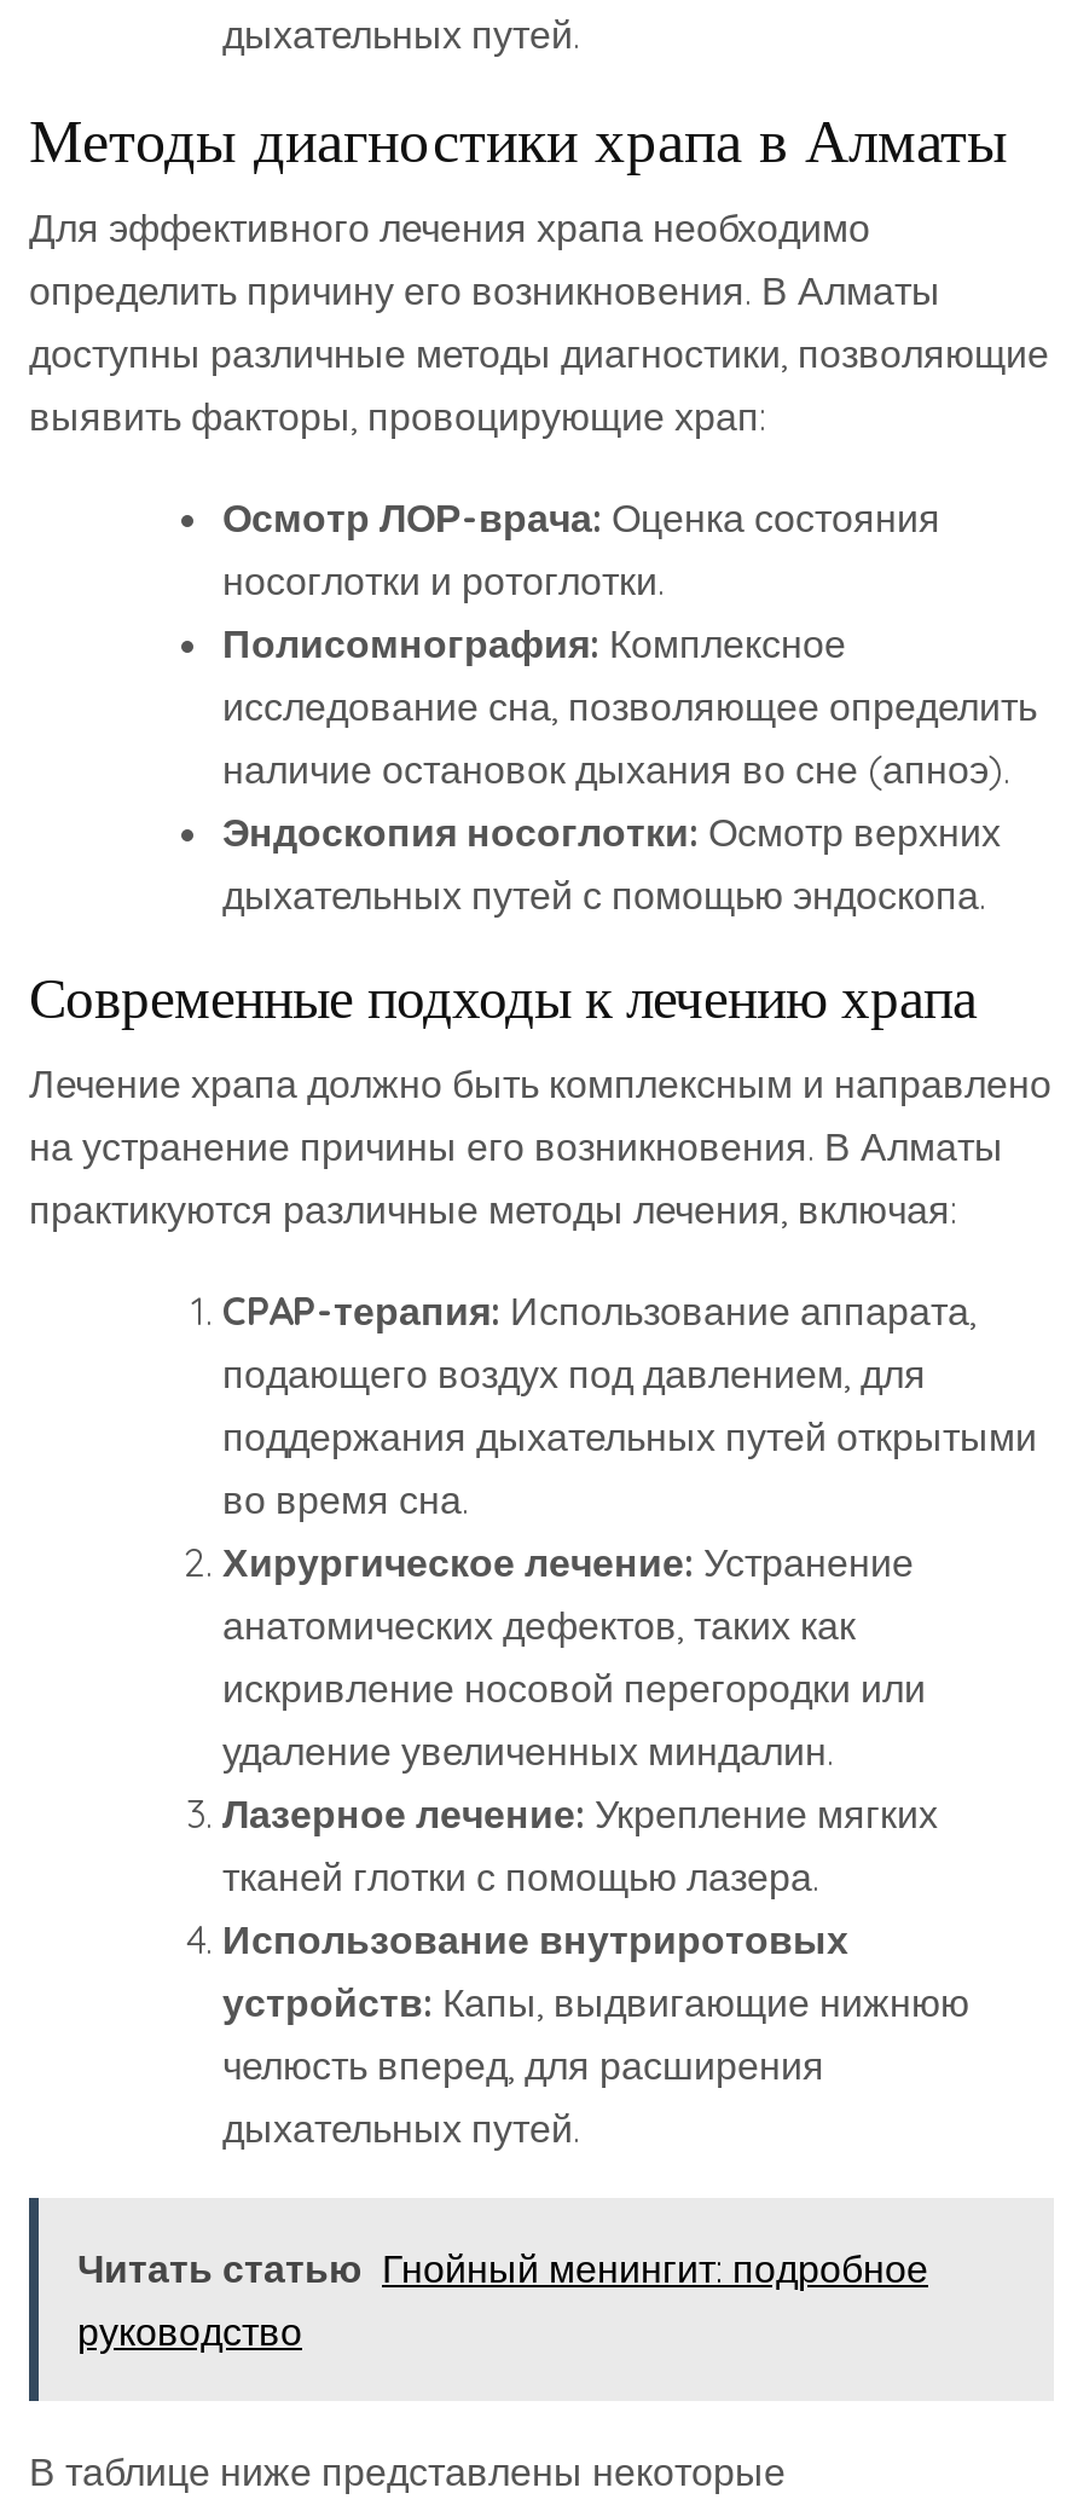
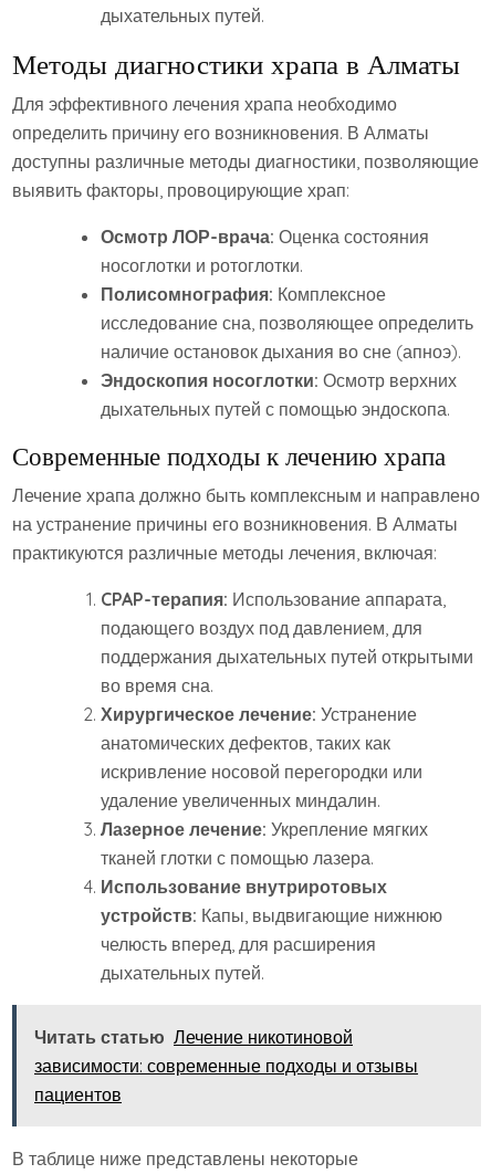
- Читать статью Гнойный менингит: подробное
- руководство
+ Читать статью Лечение никотиновой
+ зависимости: современные подходы и отзывы
+ пациентов
